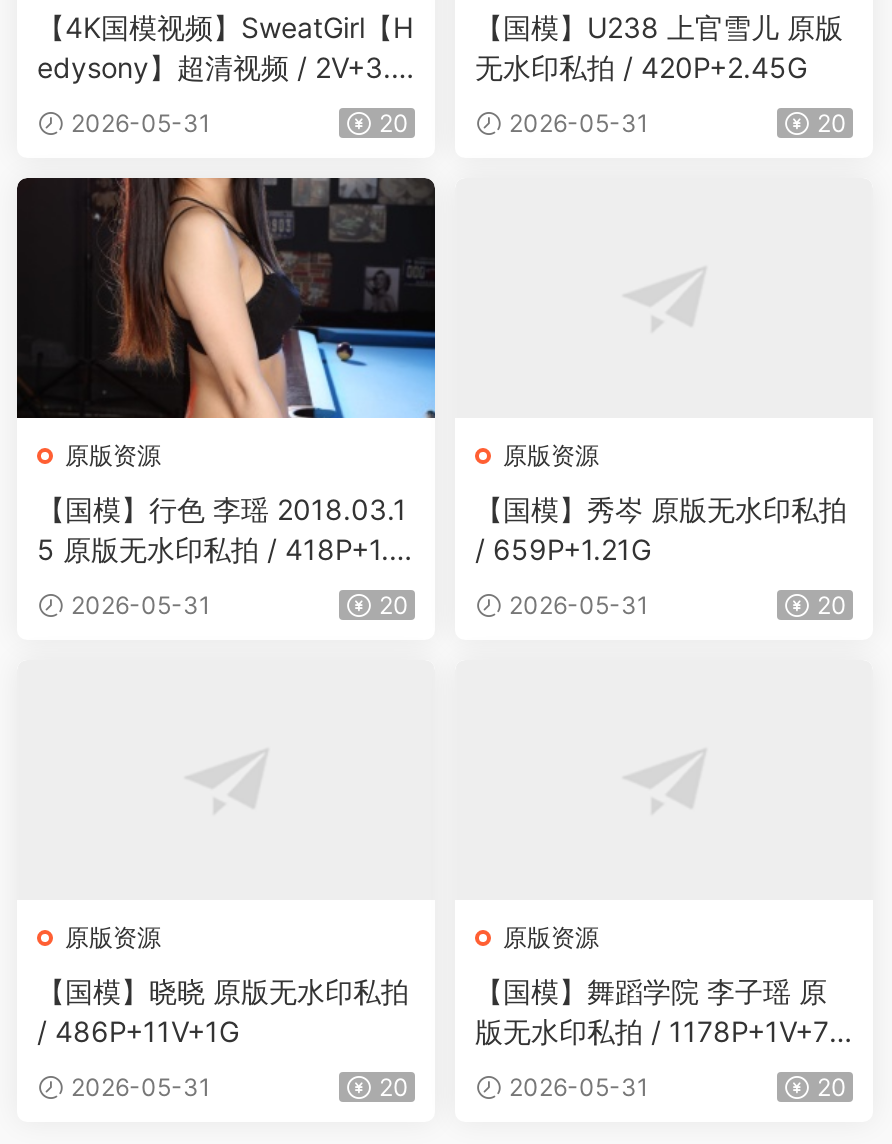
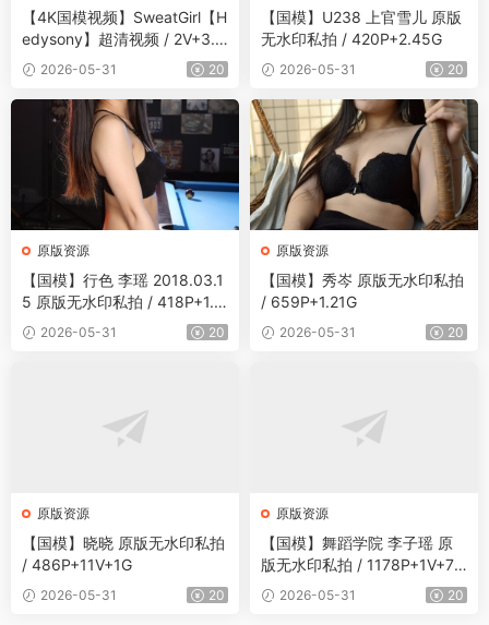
+ [image]
